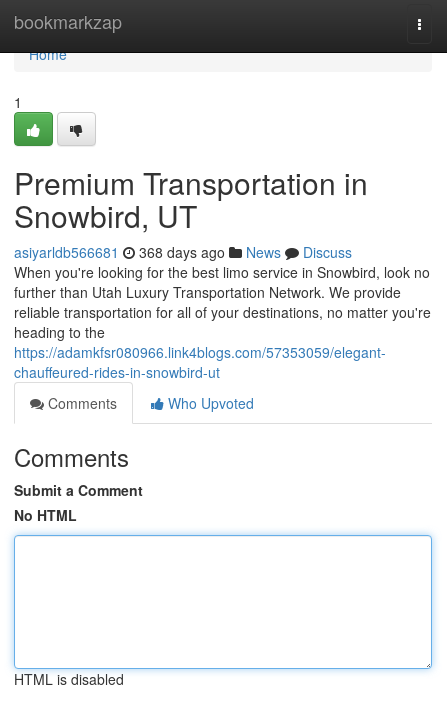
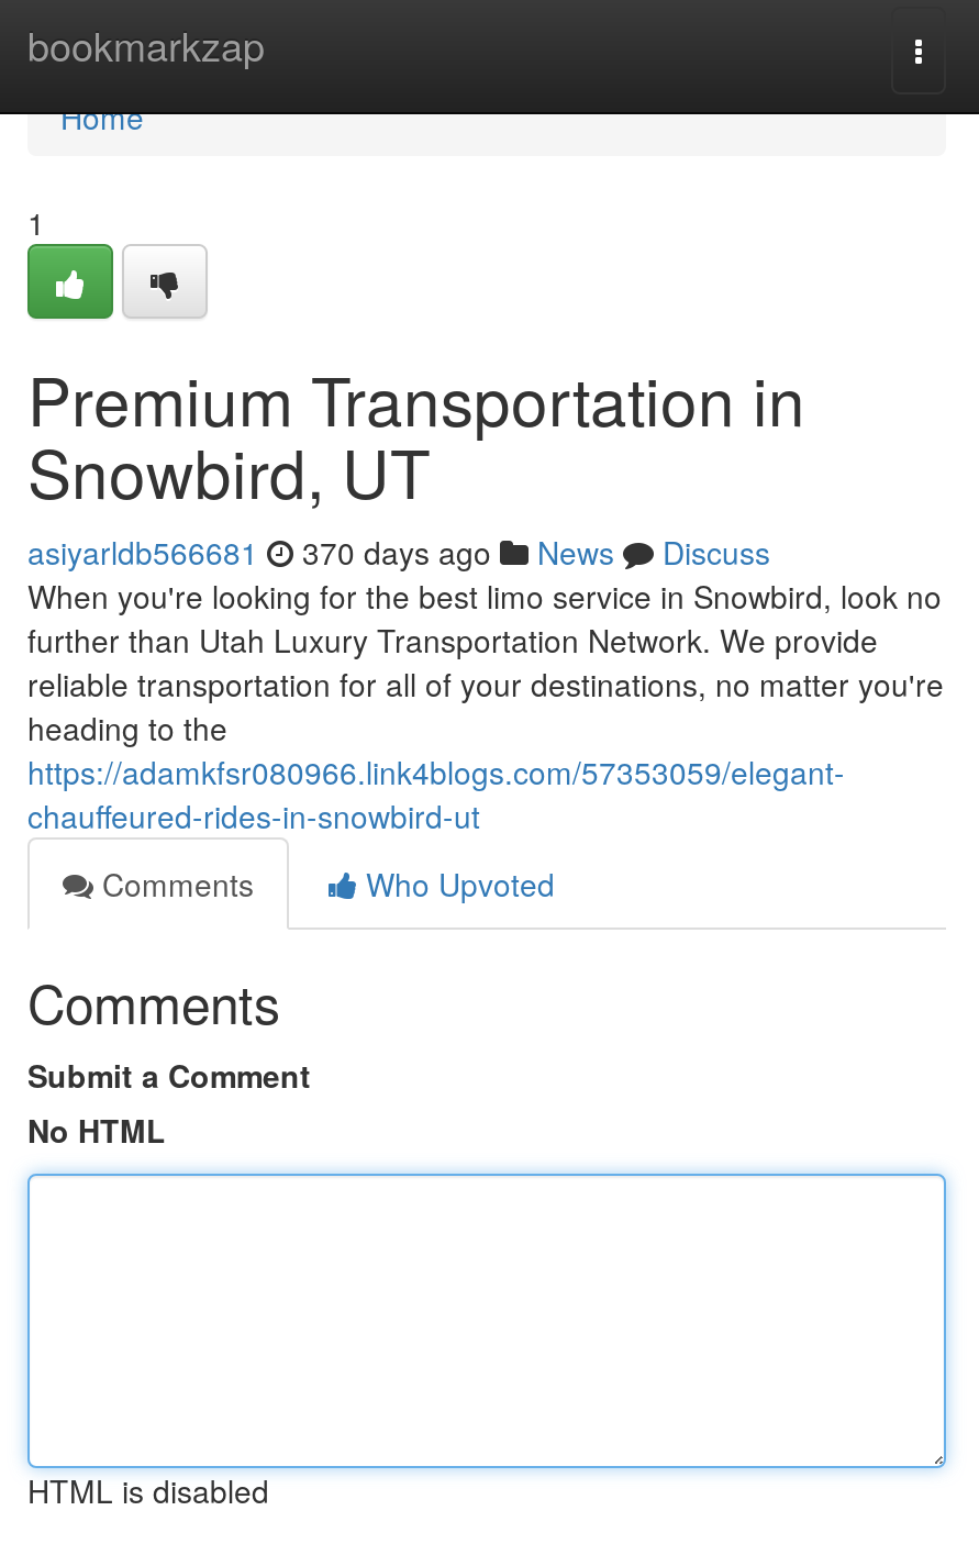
- asiyarldb566681 368 days ago News Discuss
+ asiyarldb566681 370 days ago News Discuss
